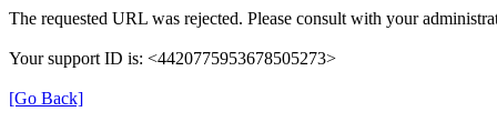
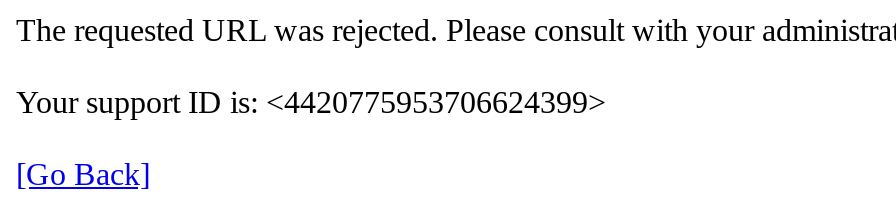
- Your support ID is: <4420775953678505273>
+ Your support ID is: <4420775953706624399>
